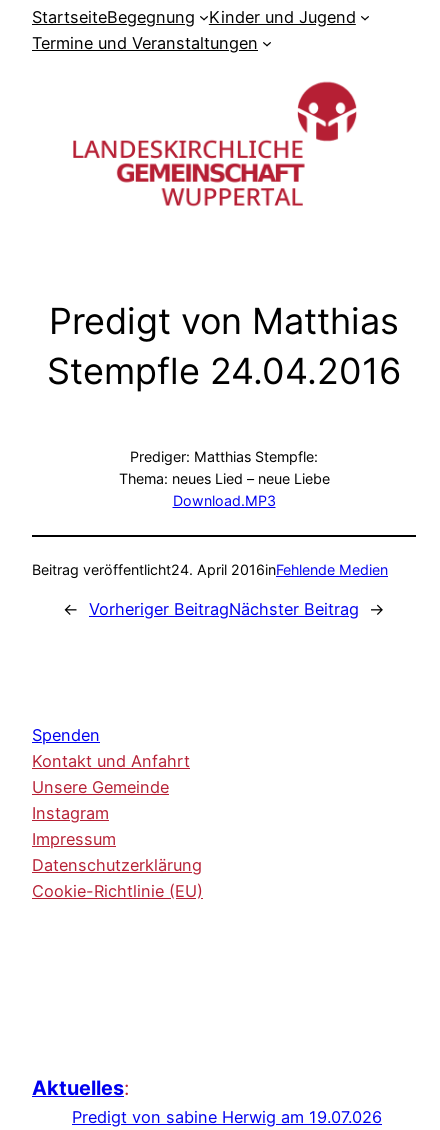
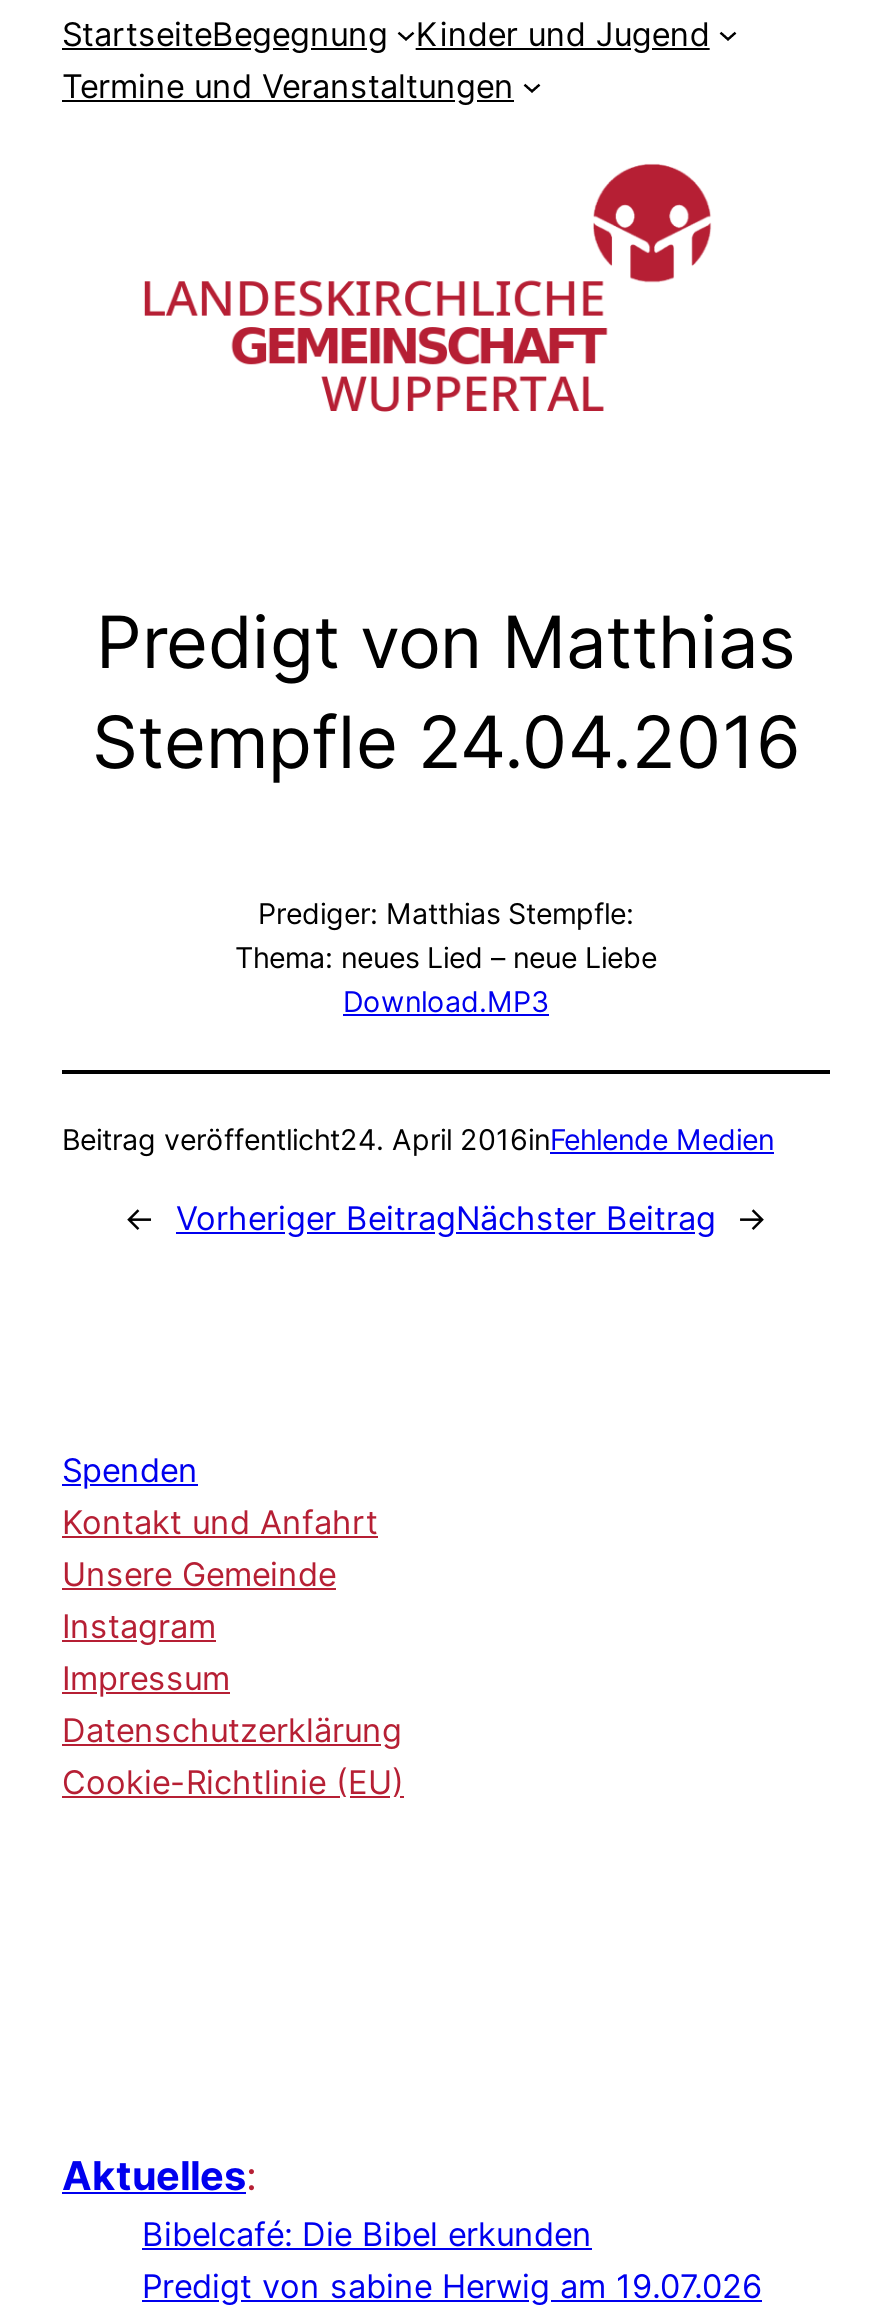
+ Bibelcafé: Die Bibel erkunden
